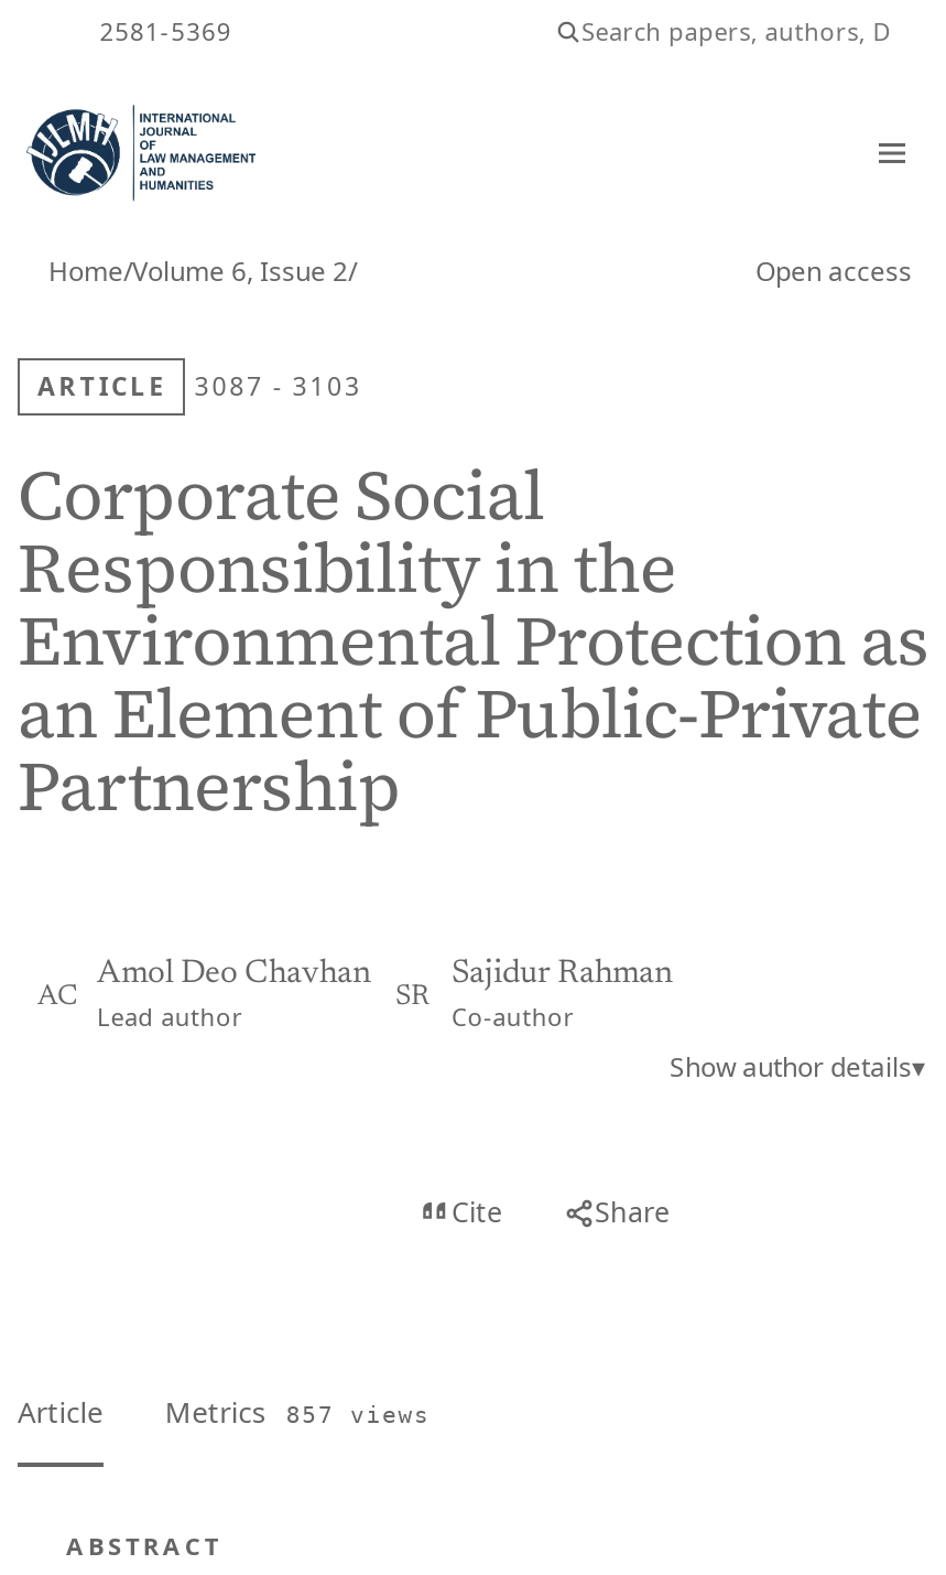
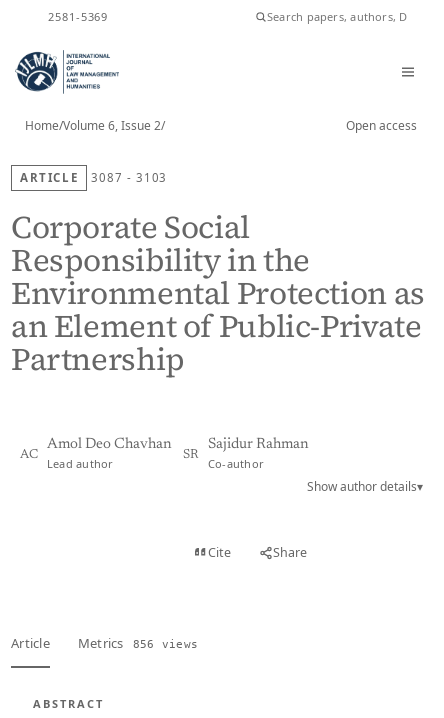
- Metrics 857 views
+ Metrics 856 views
